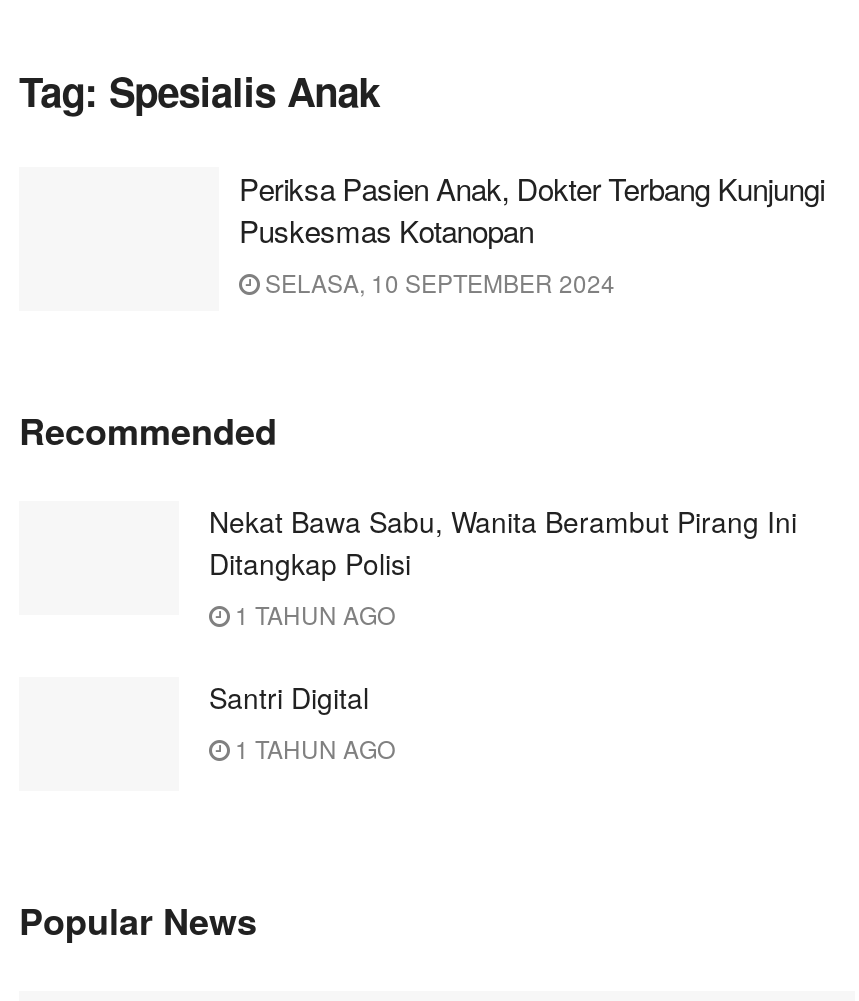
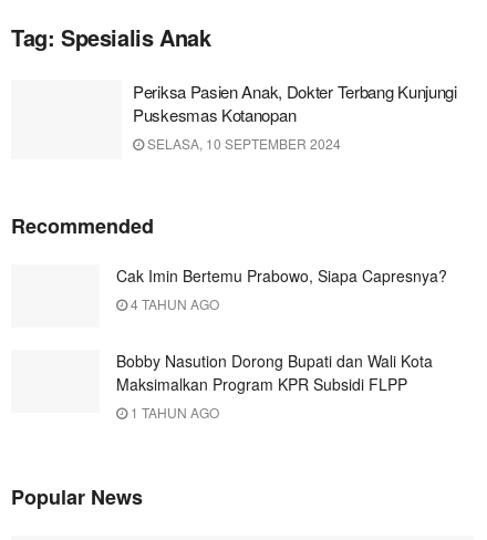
- Nekat Bawa Sabu, Wanita Berambut Pirang Ini
- Ditangkap Polisi
- 1 TAHUN AGO
+ Cak Imin Bertemu Prabowo, Siapa Capresnya?
+ 4 TAHUN AGO

- Santri Digital
+ Bobby Nasution Dorong Bupati dan Wali Kota
+ Maksimalkan Program KPR Subsidi FLPP
